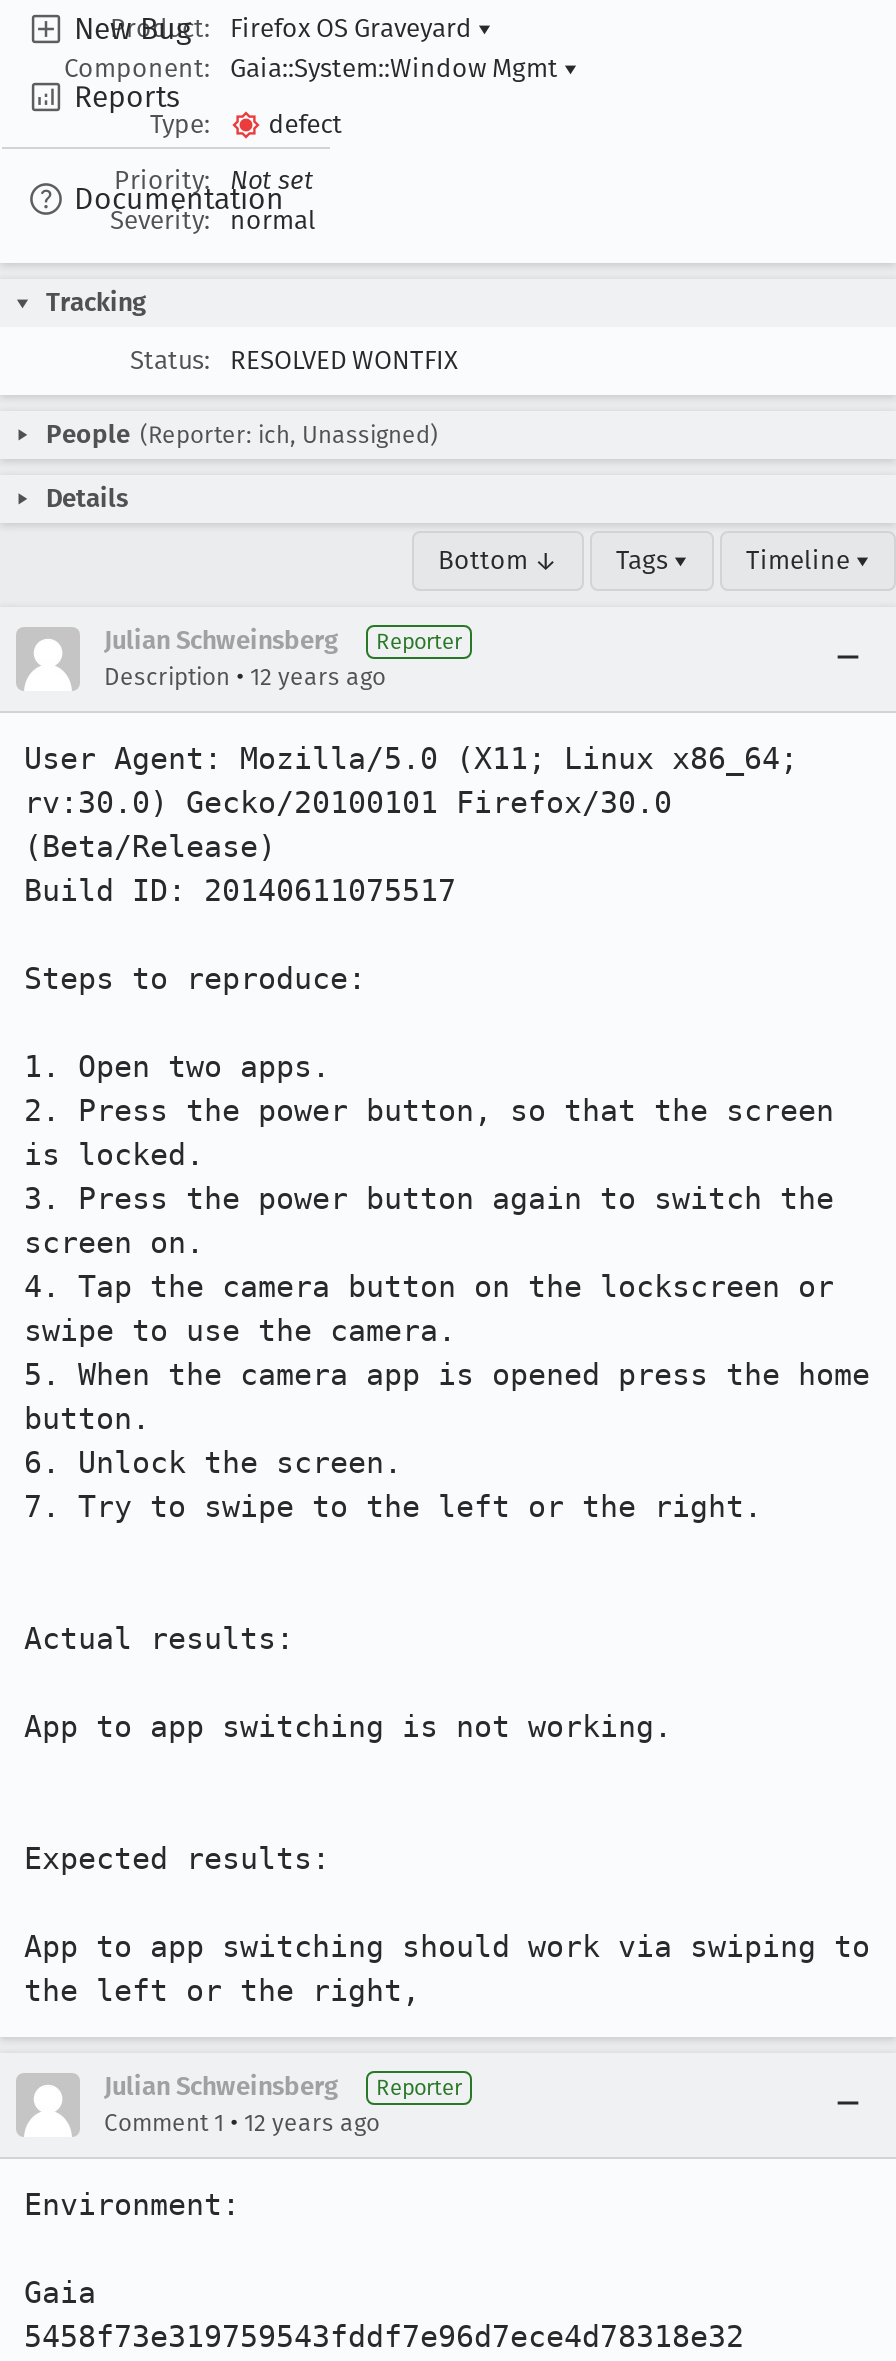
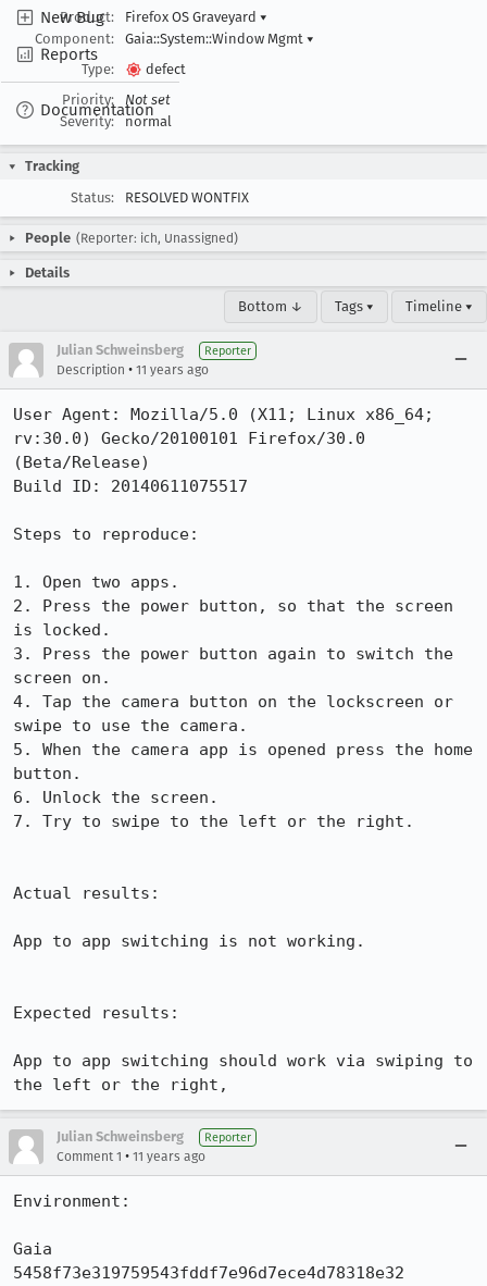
- Description • 12 years ago
+ Description • 11 years ago

- Comment 1 • 12 years ago
+ Comment 1 • 11 years ago
